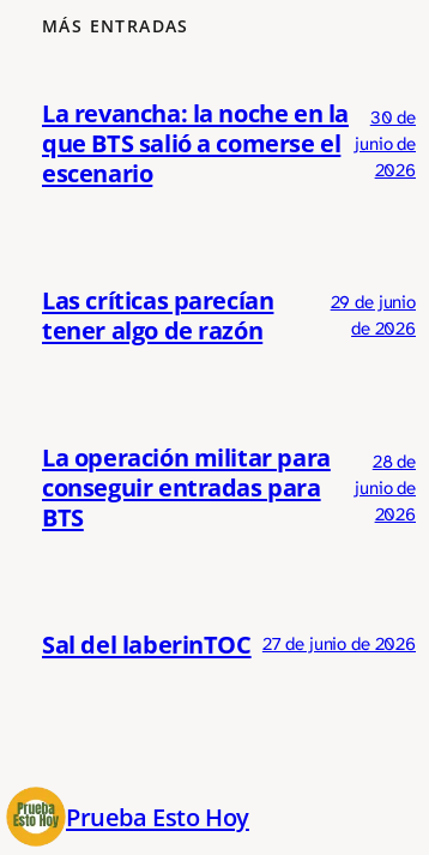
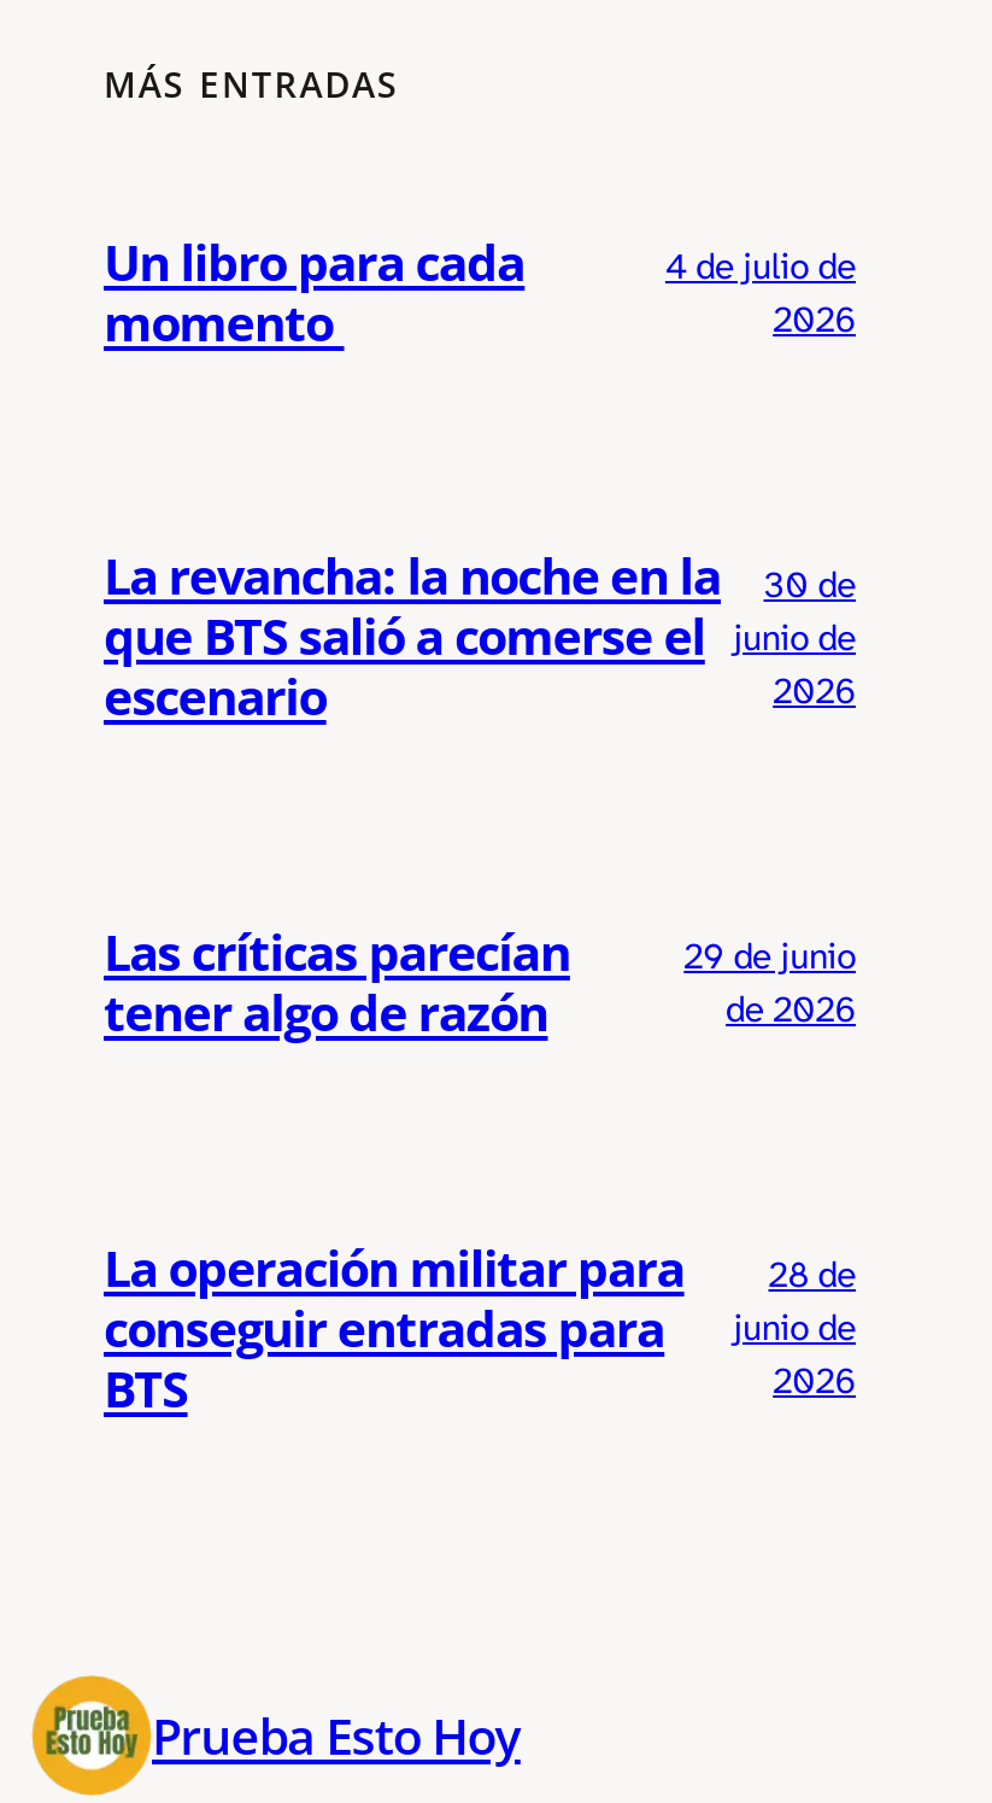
+ Un libro para cada
+ momento

+ 4 de julio de
+ 2026

moved down: La revancha: la noche en la | que BTS salió a comerse el | escenario | ... | junio de | 2026

- Sal del laberinTOC 27 de junio de 2026
